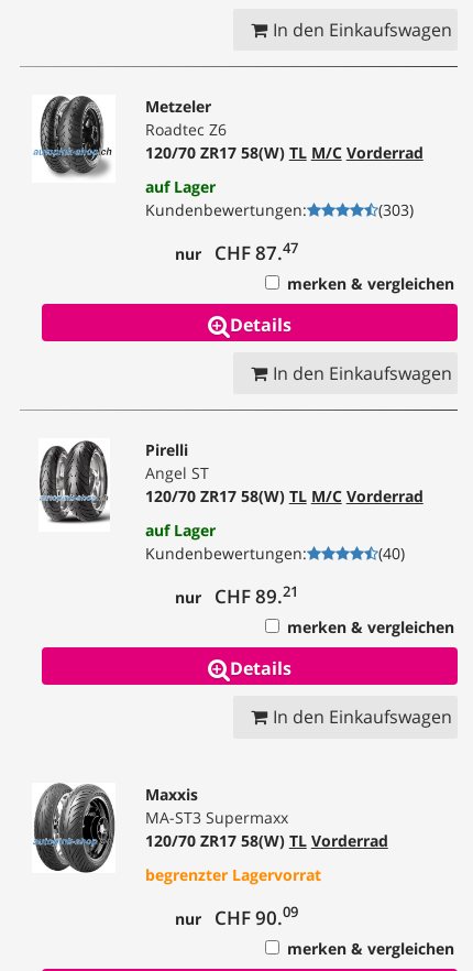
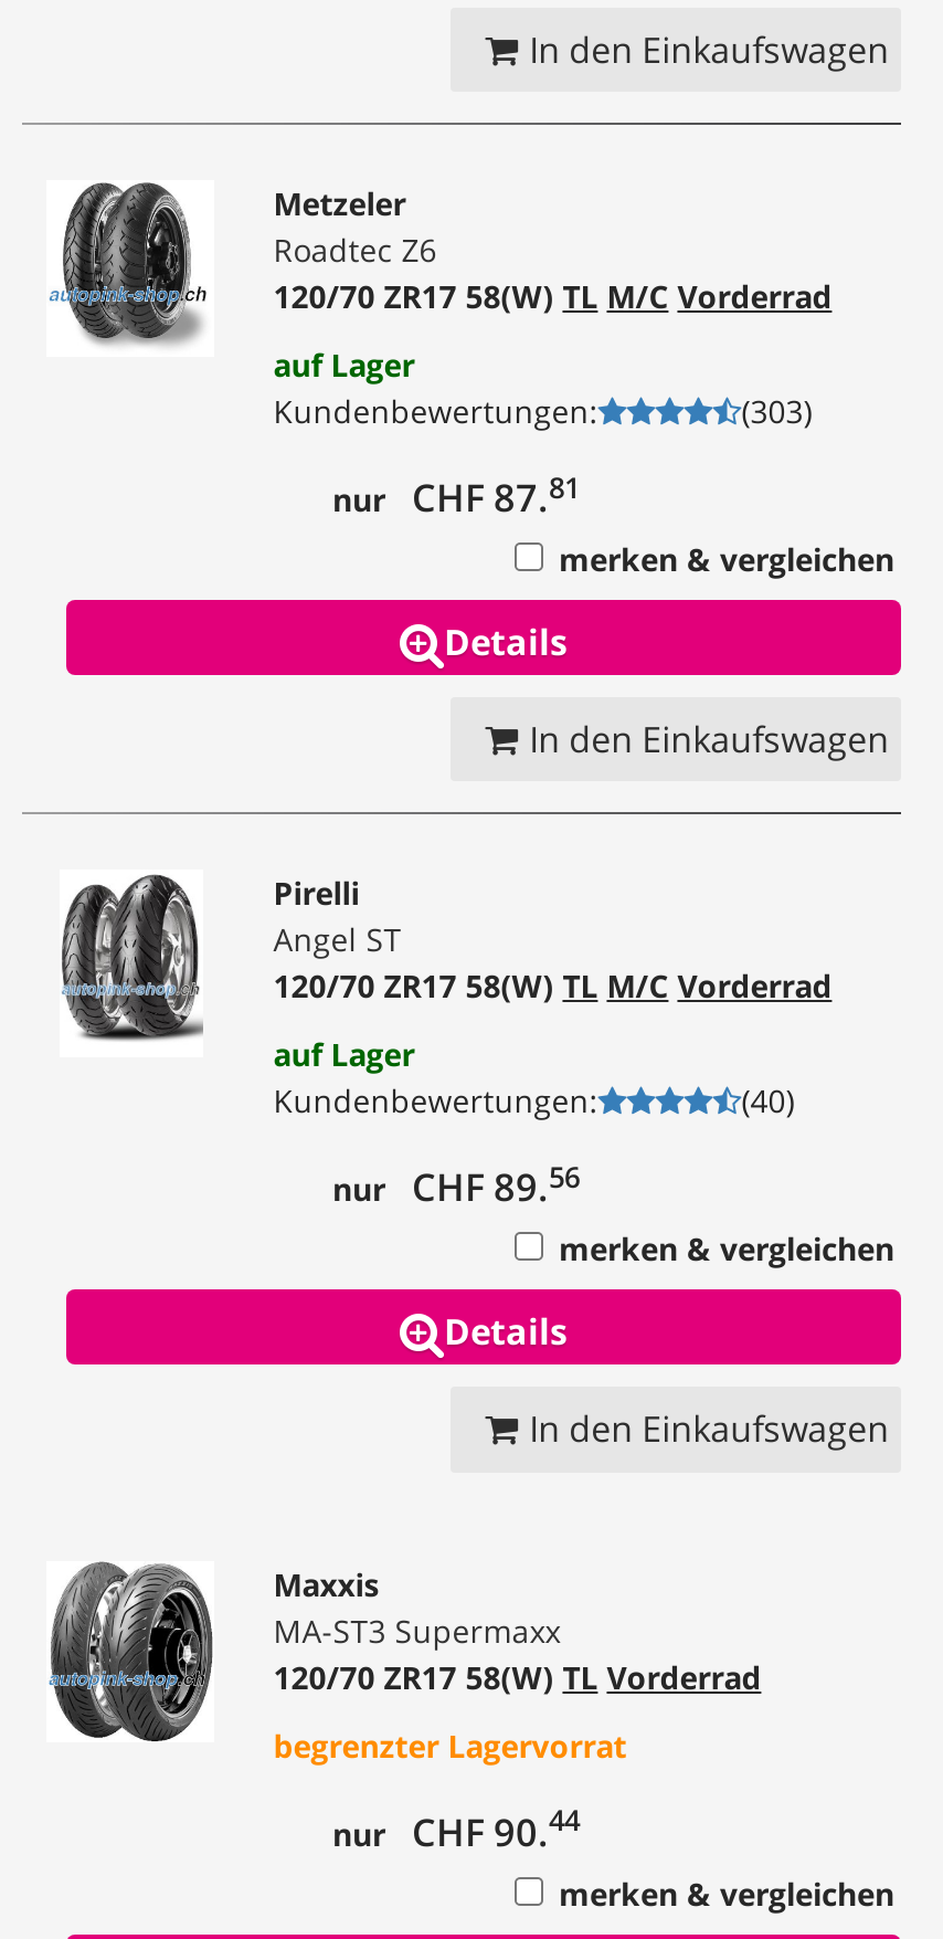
- nur CHF 87.47
+ nur CHF 87.81

- nur CHF 89.21
+ nur CHF 89.56

- nur CHF 90.09
+ nur CHF 90.44
